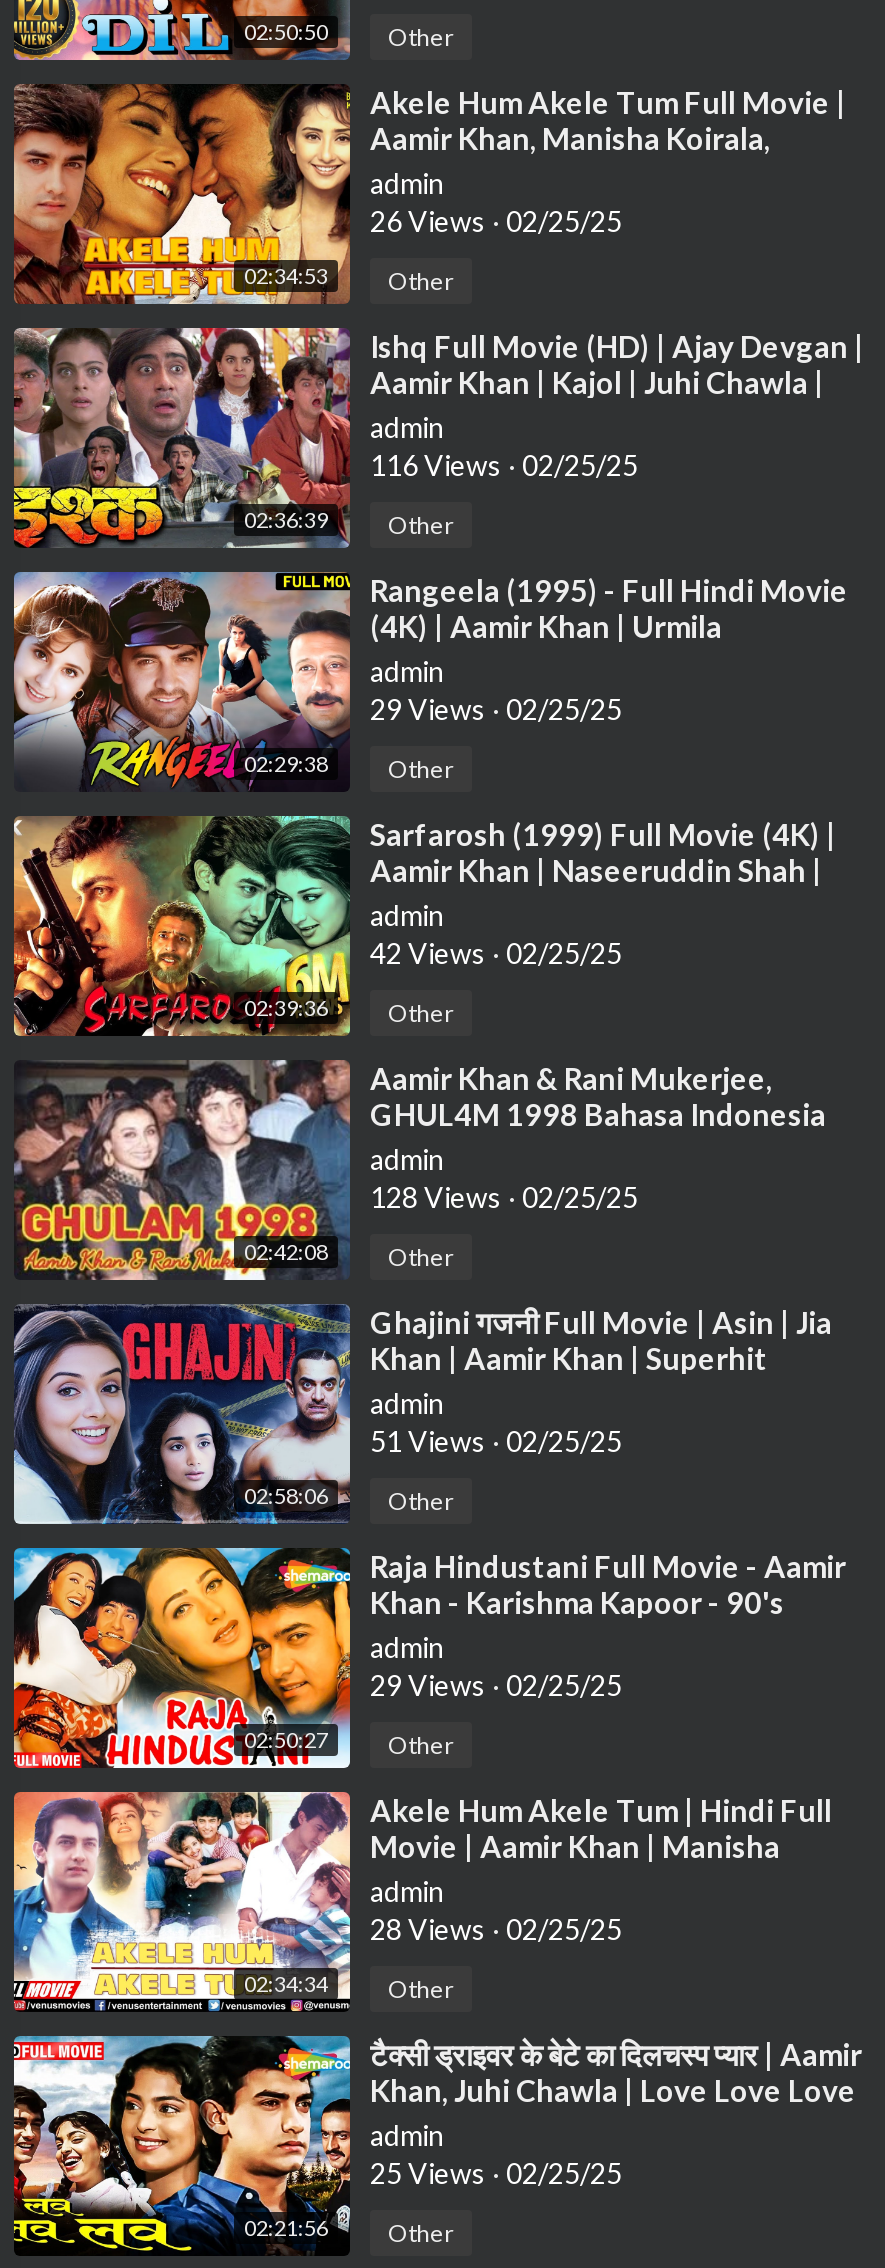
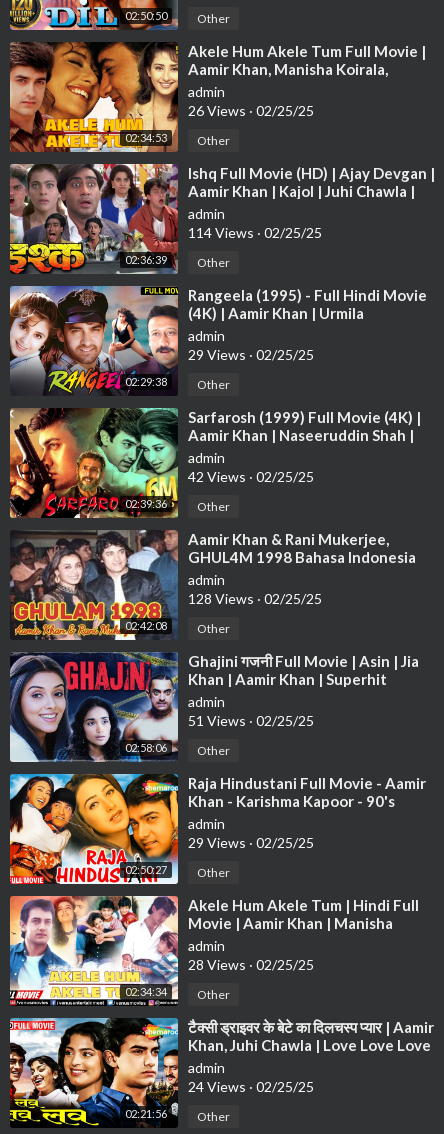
- 116 Views · 02/25/25
+ 114 Views · 02/25/25

- 25 Views · 02/25/25
+ 24 Views · 02/25/25
